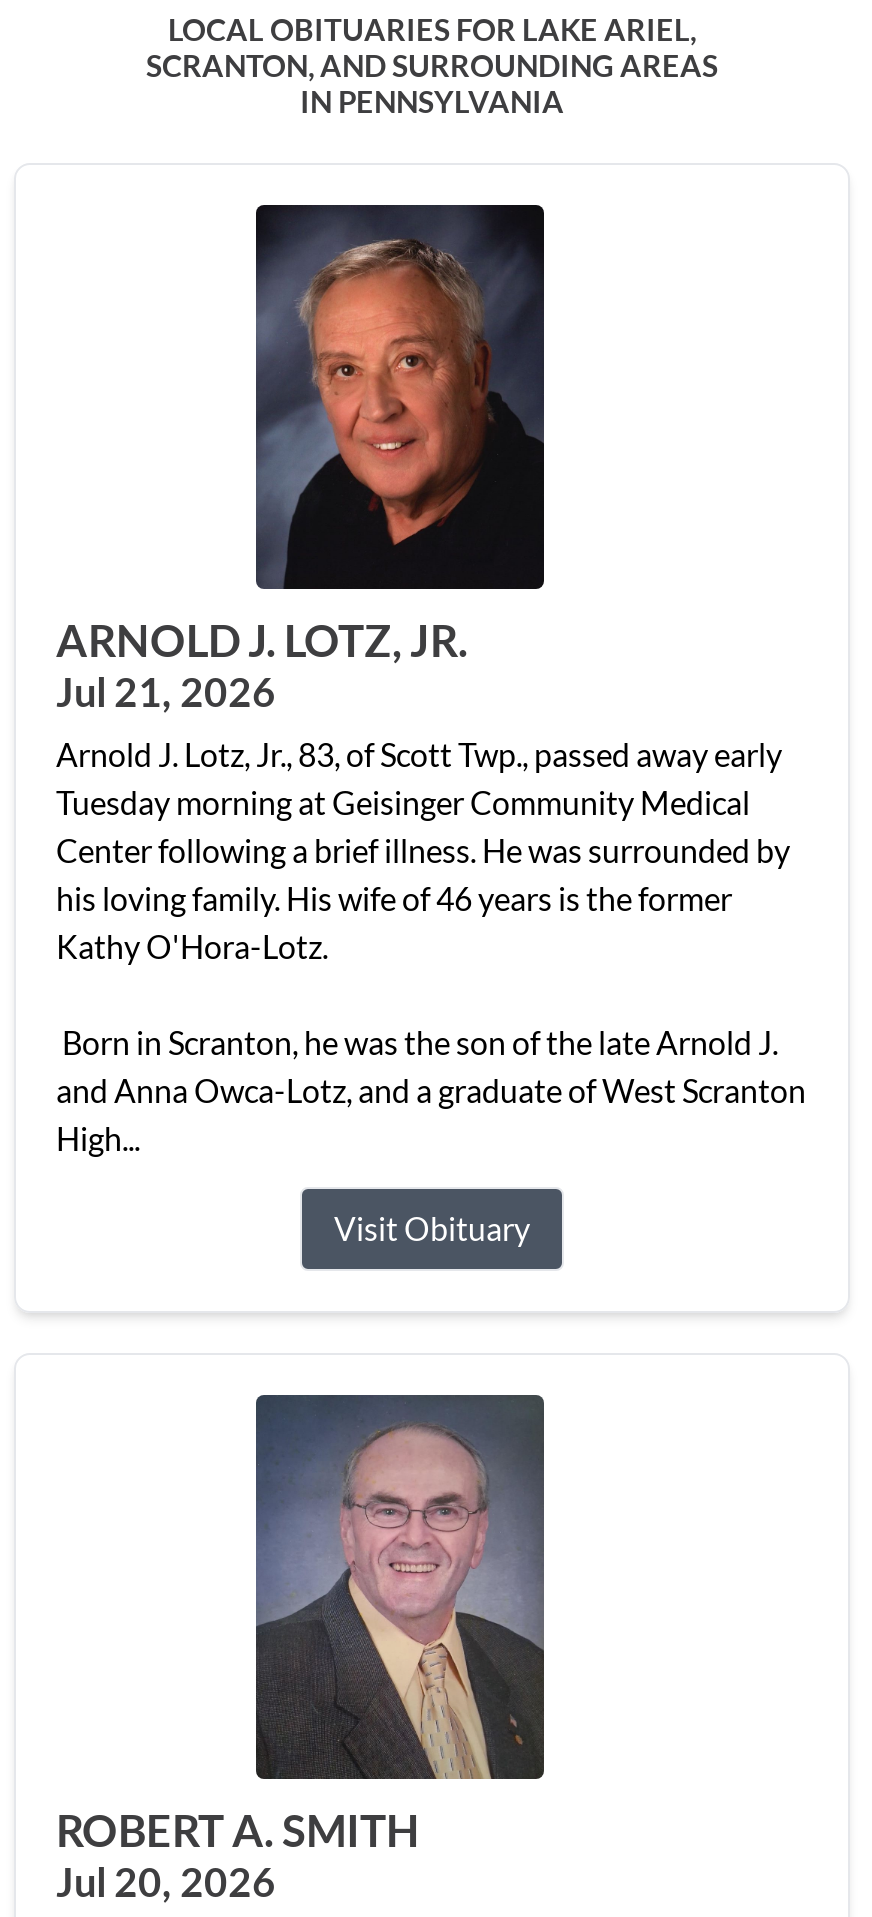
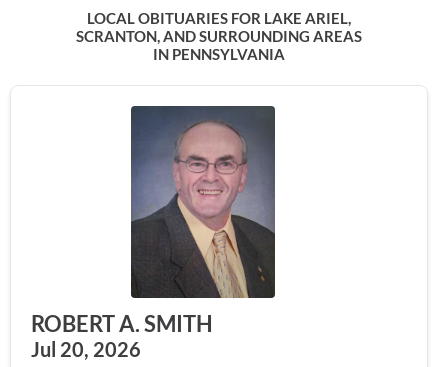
- [image]
- ARNOLD J. LOTZ, JR.
- Jul 21, 2026
- Arnold J. Lotz, Jr., 83, of Scott Twp., passed away early
- Tuesday morning at Geisinger Community Medical
- Center following a brief illness. He was surrounded by
- his loving family. His wife of 46 years is the former
- Kathy O'Hora-Lotz.
- Born in Scranton, he was the son of the late Arnold J.
- and Anna Owca-Lotz, and a graduate of West Scranton
- High...
- Visit Obituary
